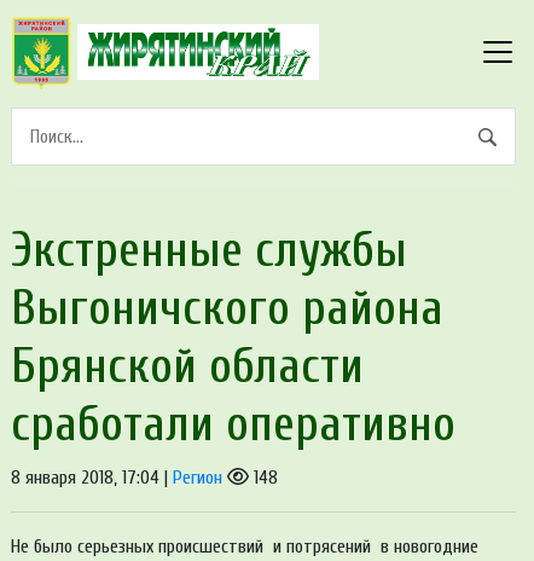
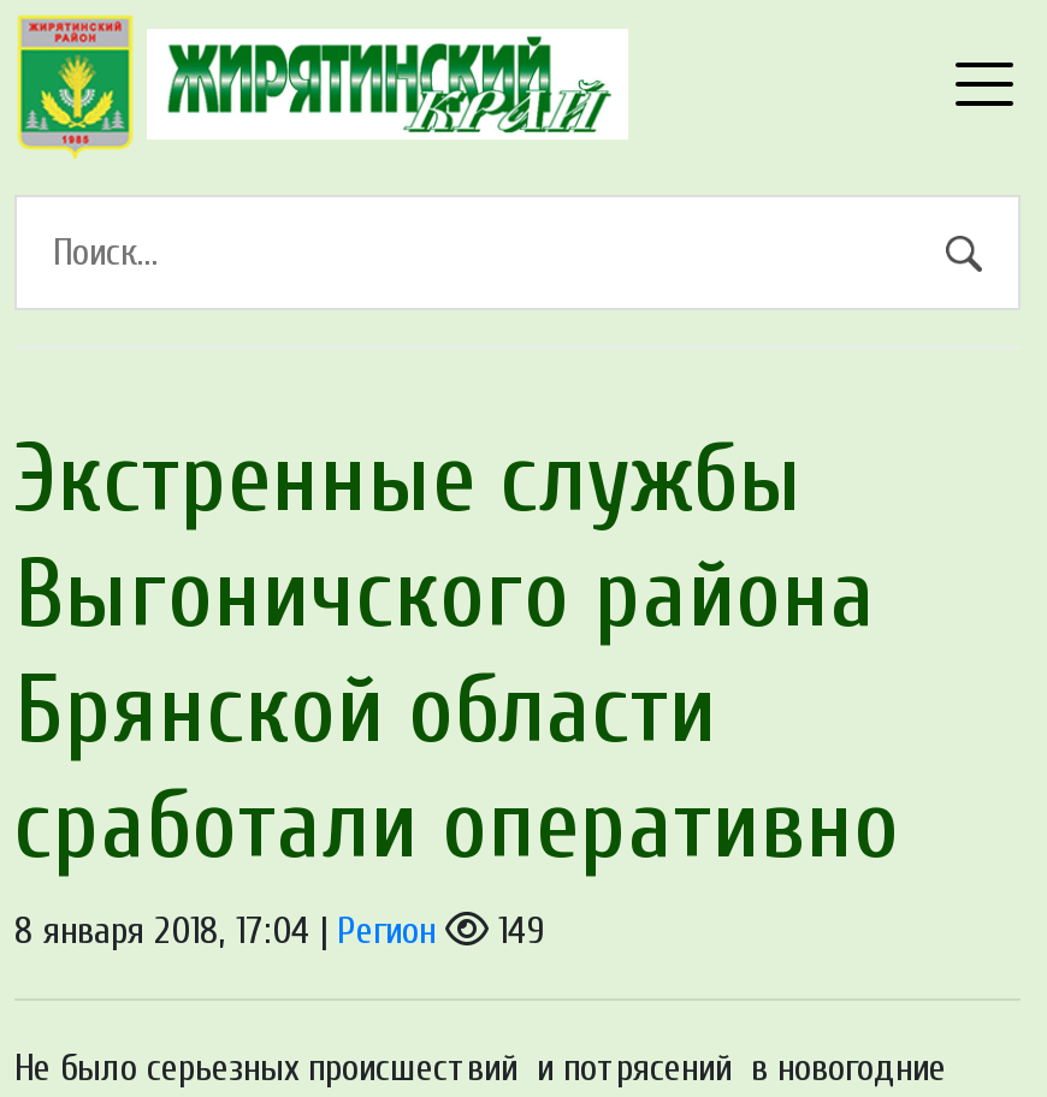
- 148
+ 149
